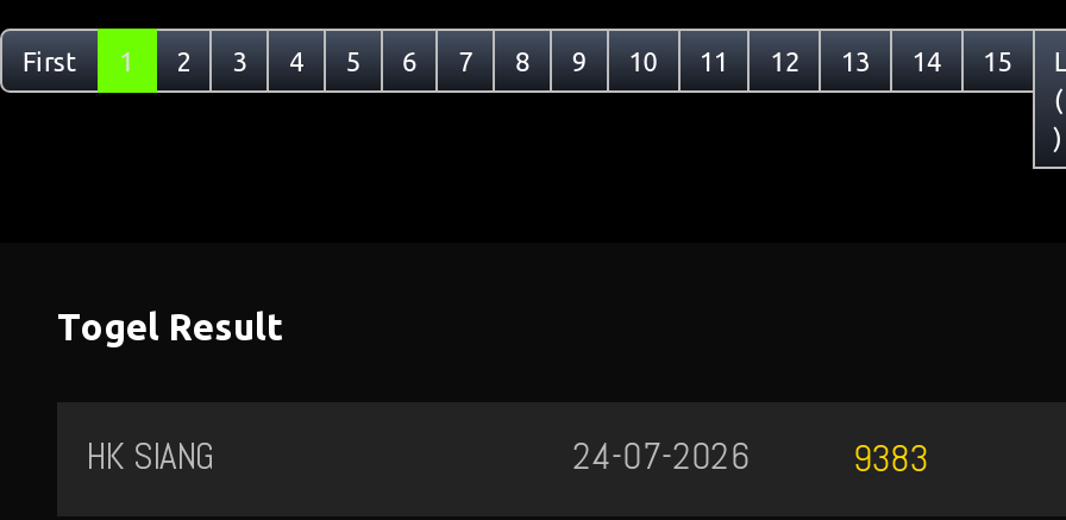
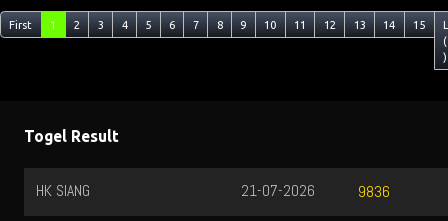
- 24-07-2026
+ 21-07-2026

- 9383
+ 9836
